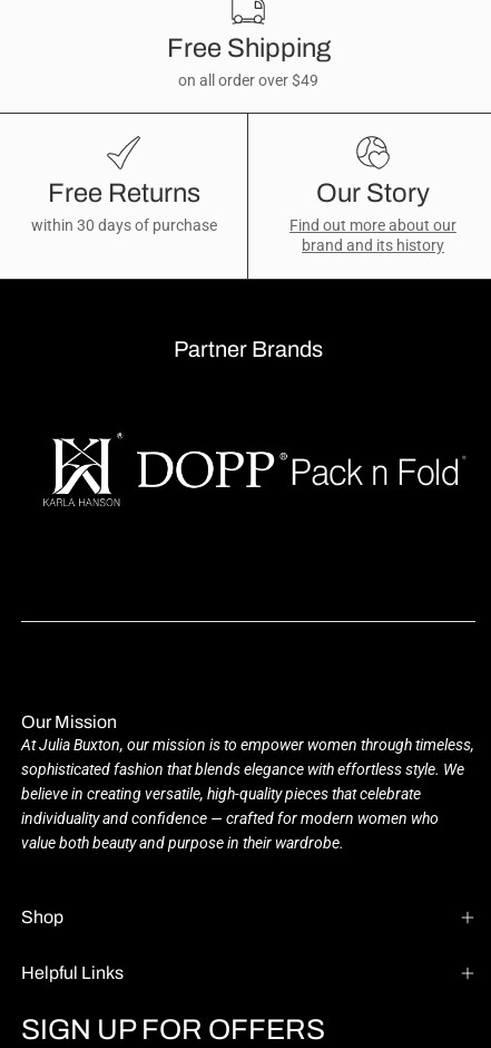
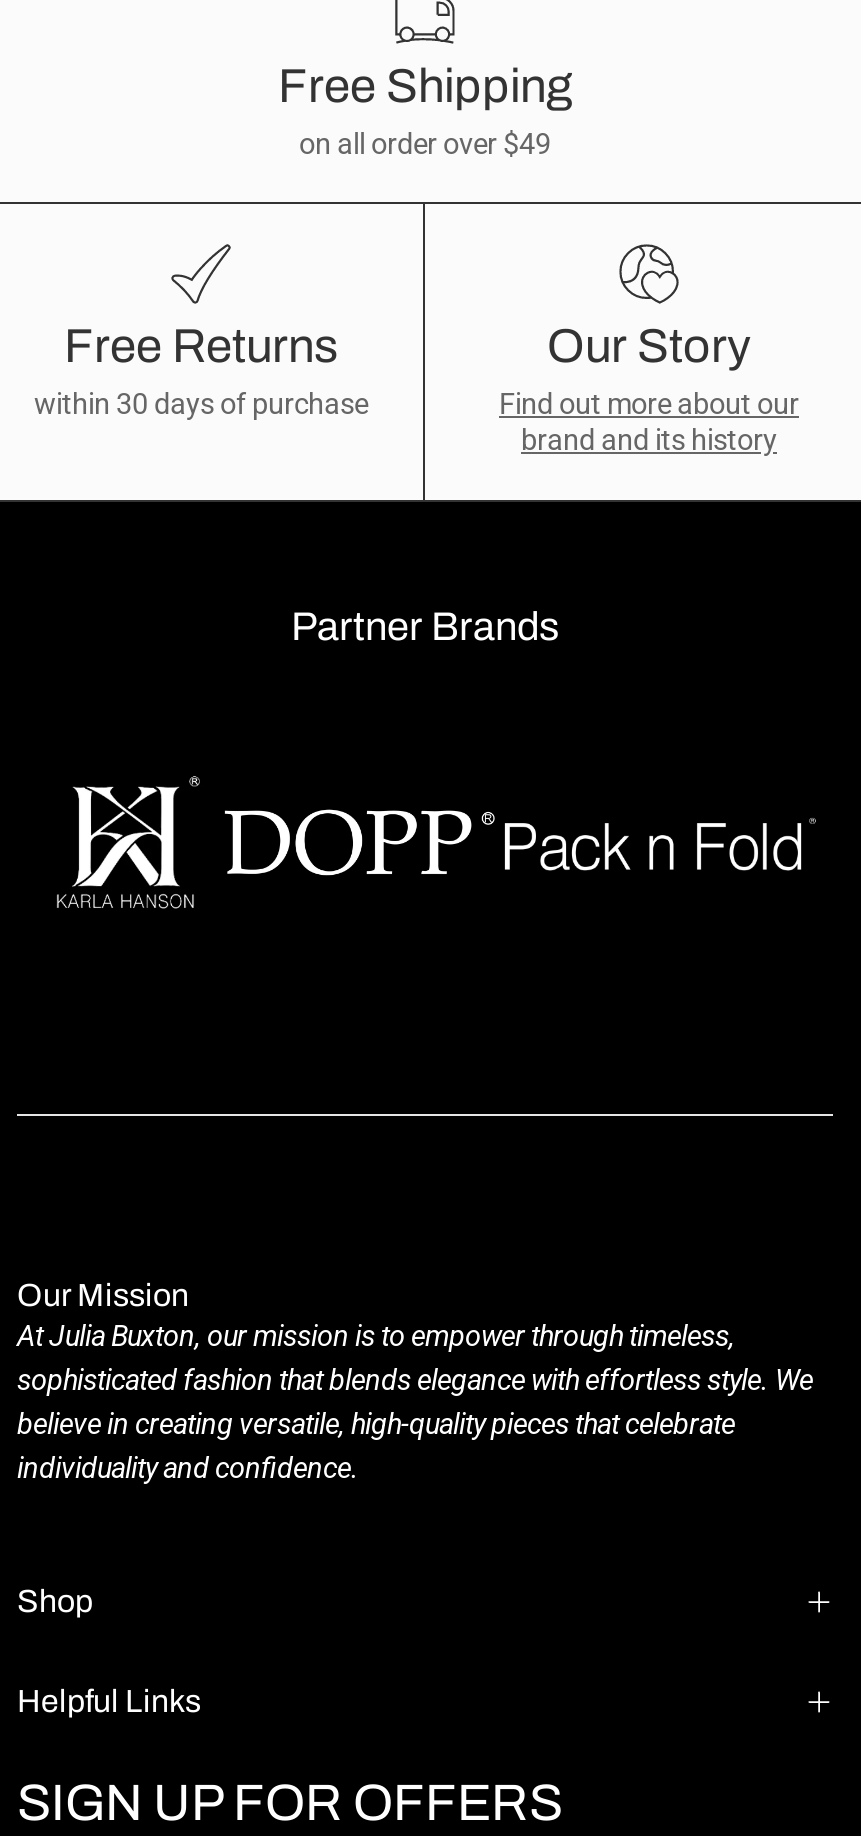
- At Julia Buxton, our mission is to empower women through timeless,
+ At Julia Buxton, our mission is to empower through timeless,

- individuality and confidence — crafted for modern women who
- value both beauty and purpose in their wardrobe.
+ individuality and confidence.
